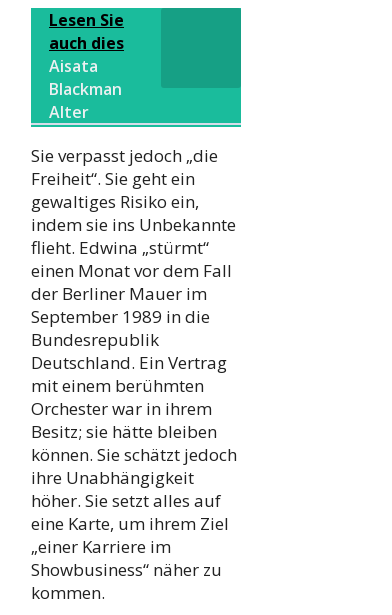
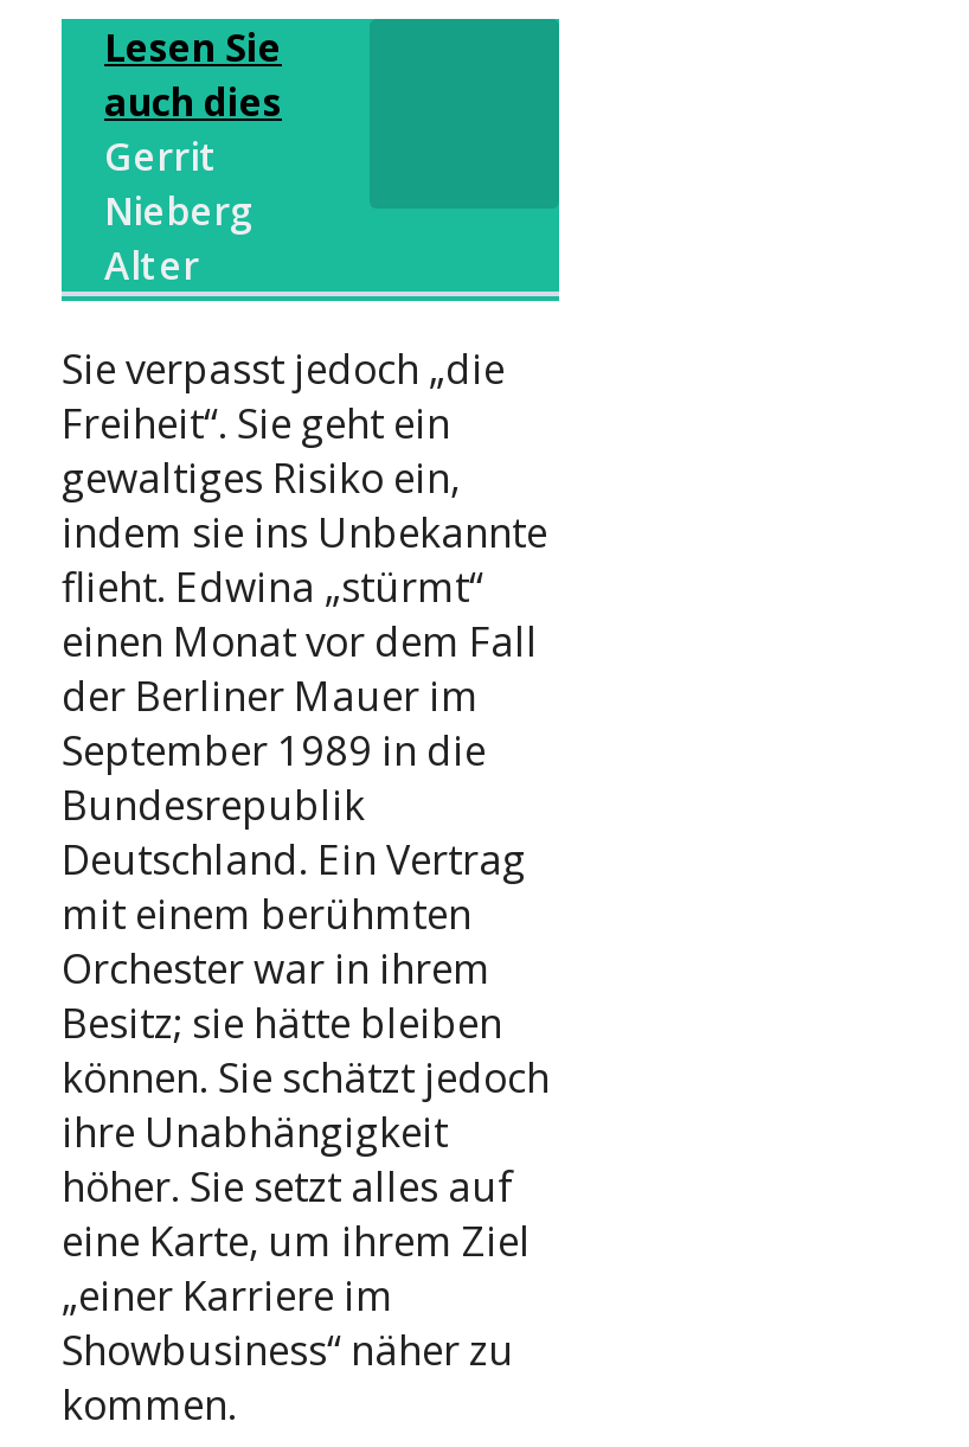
- Aisata
- Blackman
+ Gerrit
+ Nieberg
